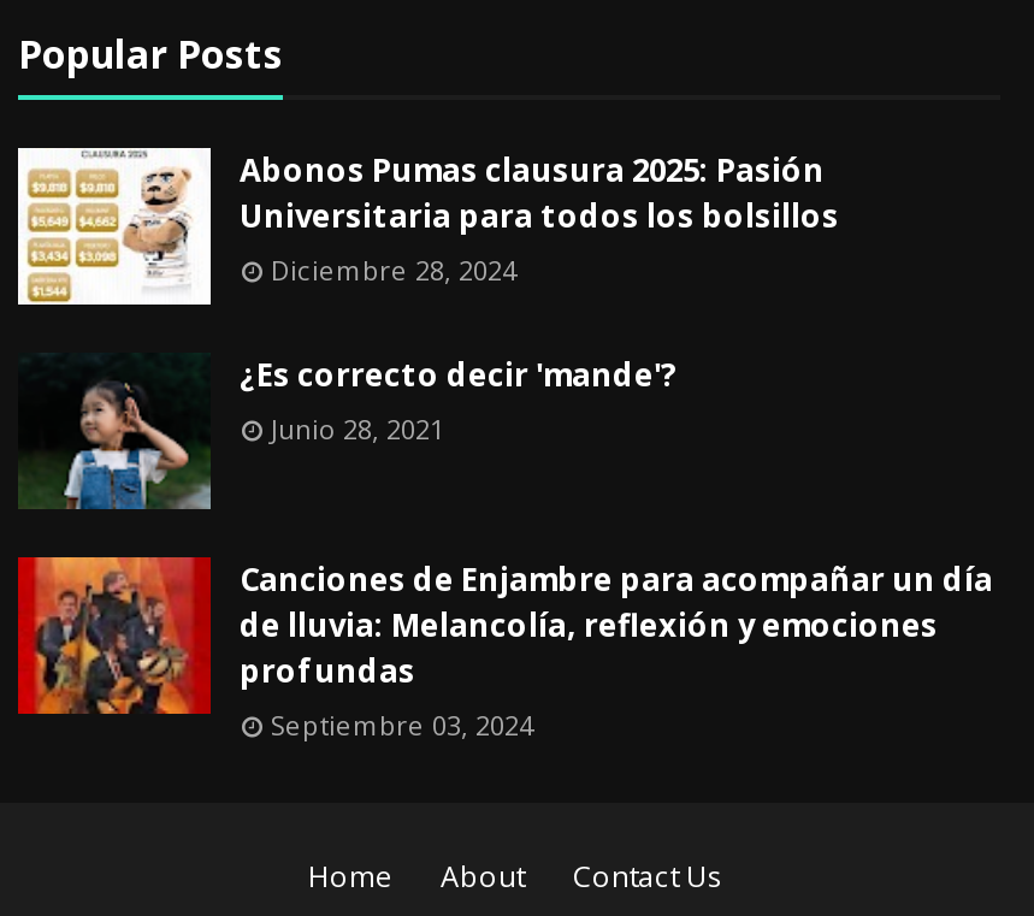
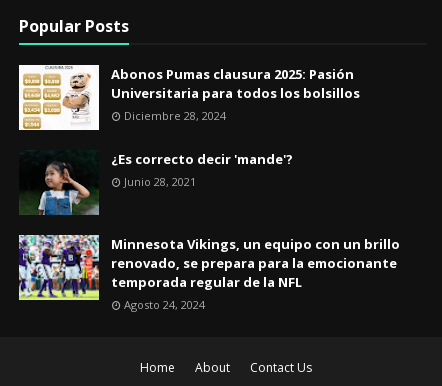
- [image]
- Canciones de Enjambre para acompañar un día
- de lluvia: Melancolía, reflexión y emociones
- profundas
- Septiembre 03, 2024
+ [image]
+ Minnesota Vikings, un equipo con un brillo
+ renovado, se prepara para la emocionante
+ temporada regular de la NFL
+ Agosto 24, 2024
